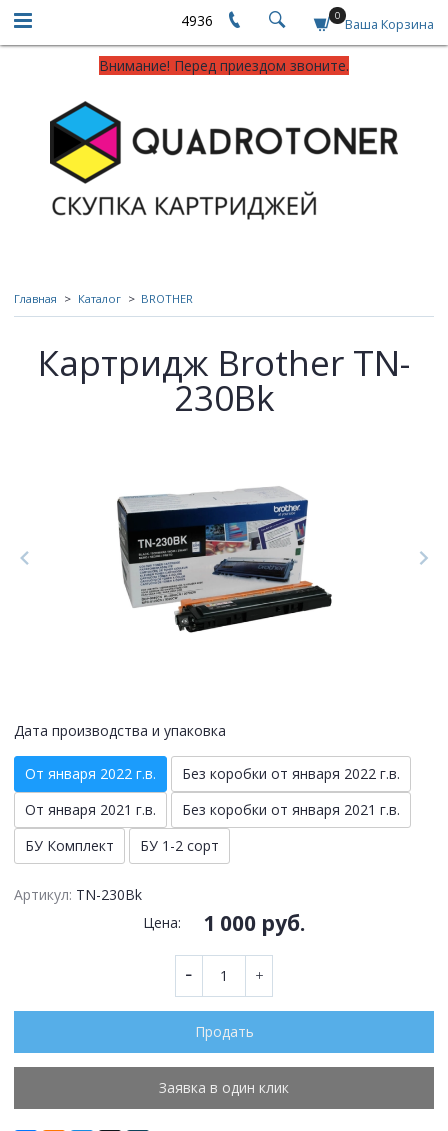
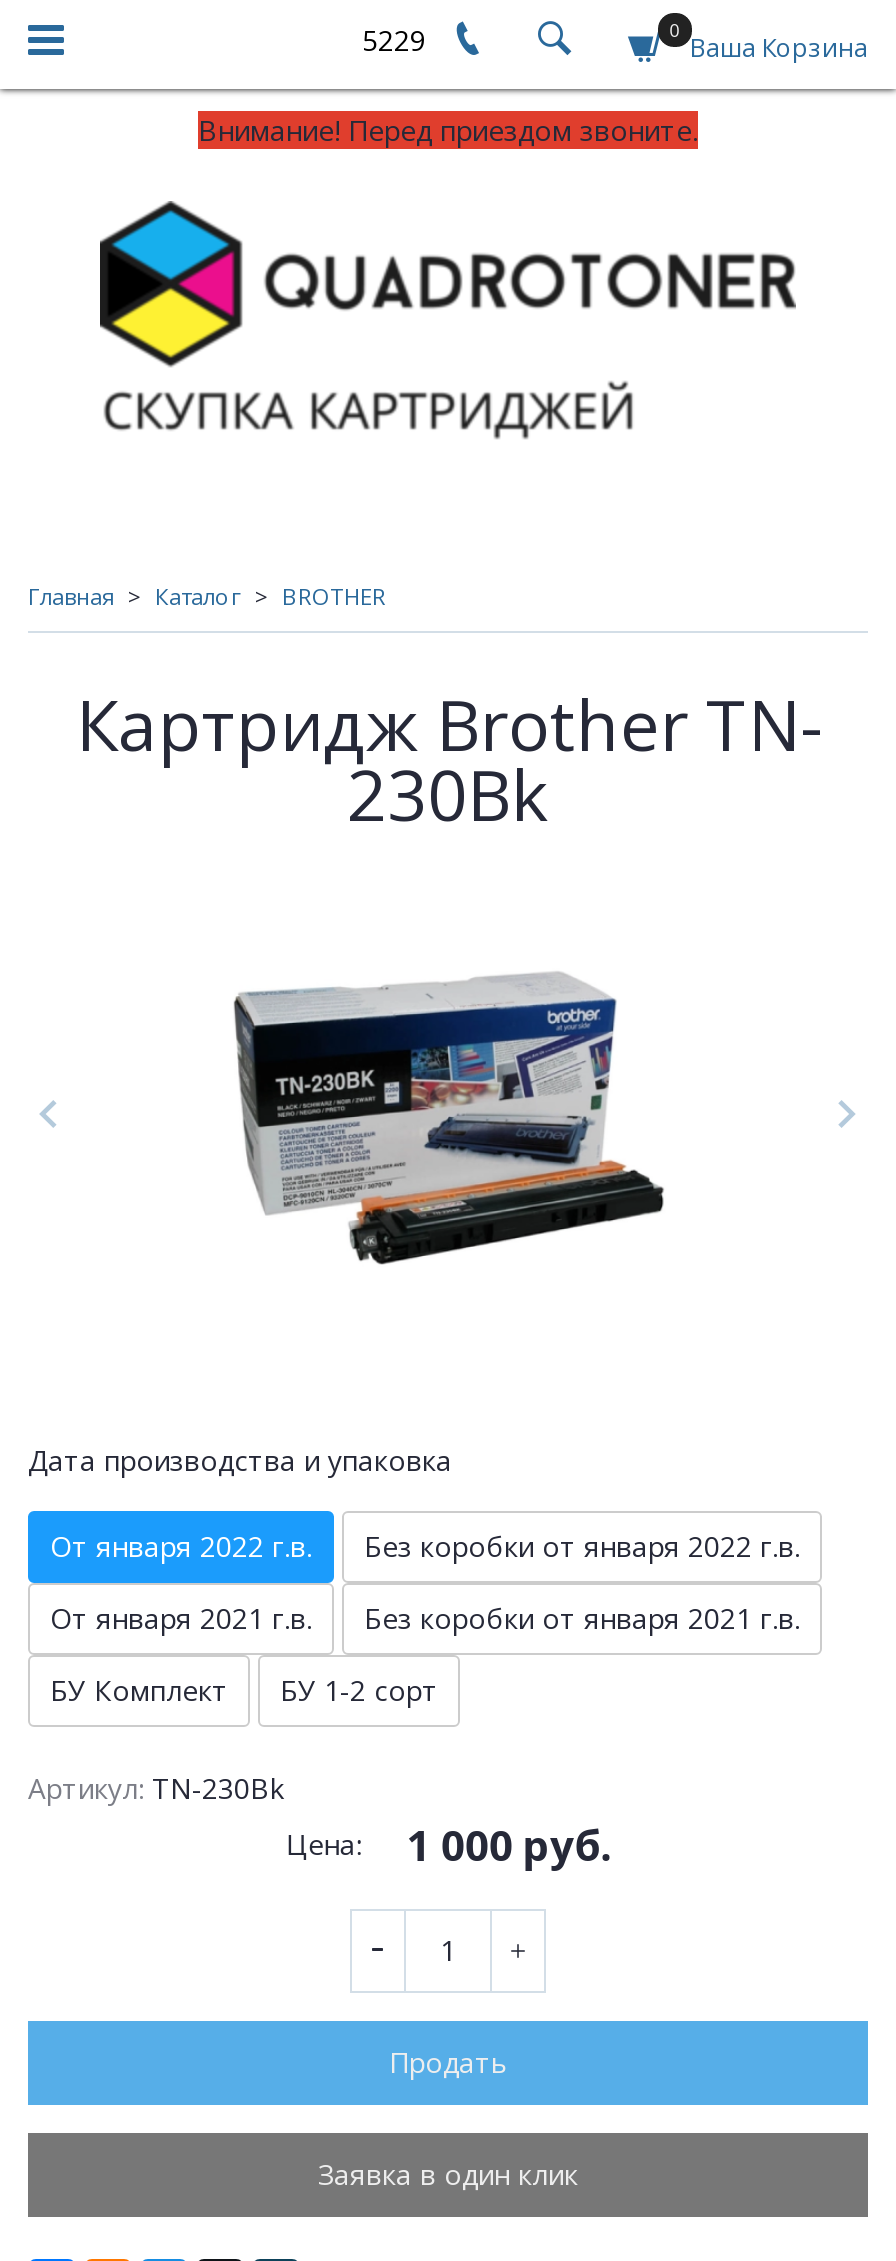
- 4936
+ 5229
